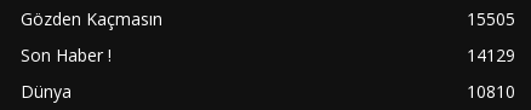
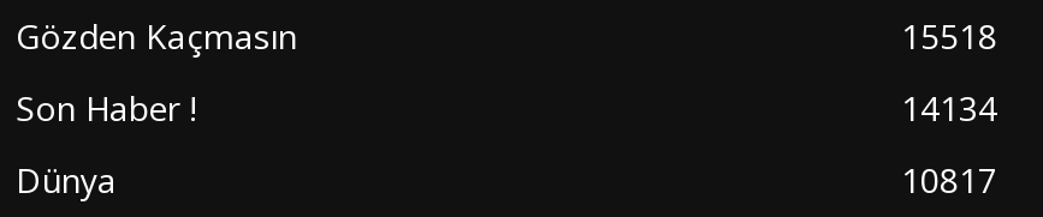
- 15505
+ 15518

- 14129
+ 14134

- 10810
+ 10817
